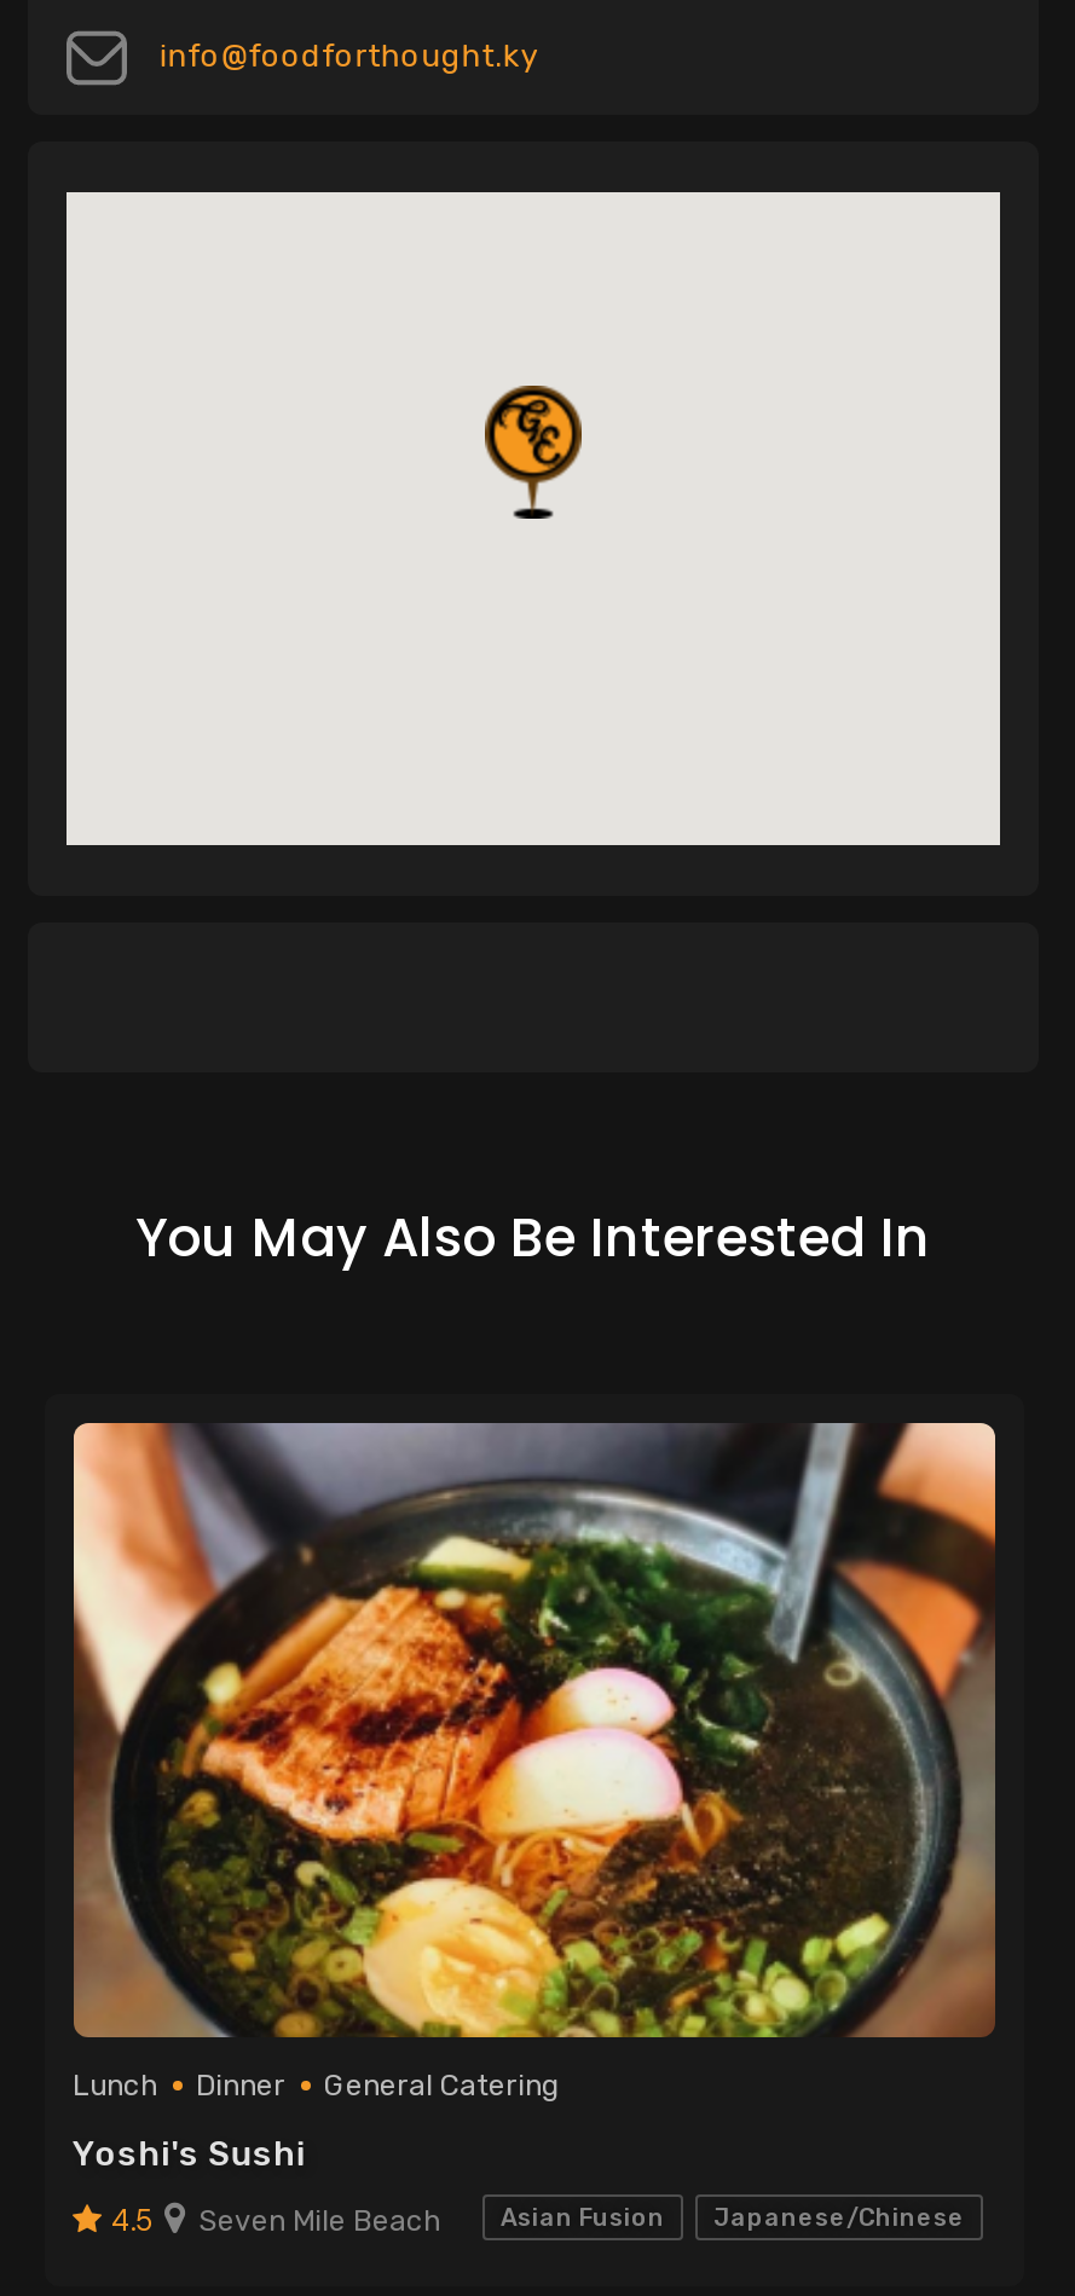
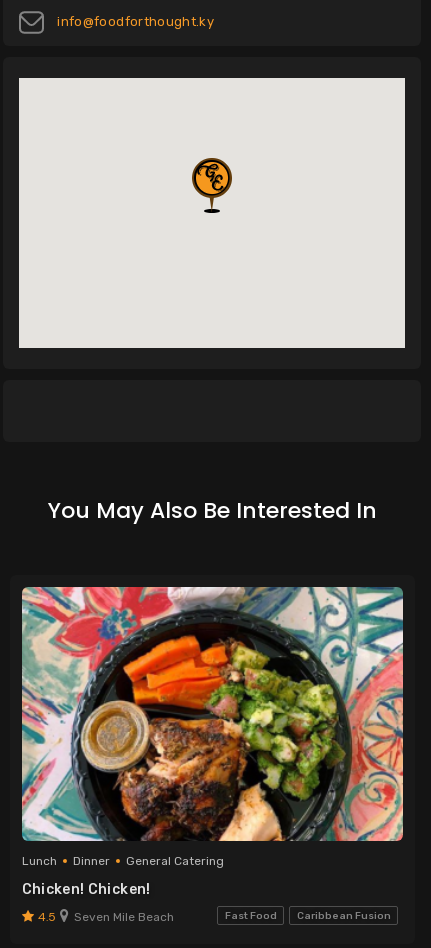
- [image]
- Yoshi's Sushi
+ [image]
+ Chicken! Chicken!

- Asian Fusion
- Japanese/Chinese
+ Fast Food
+ Caribbean Fusion
